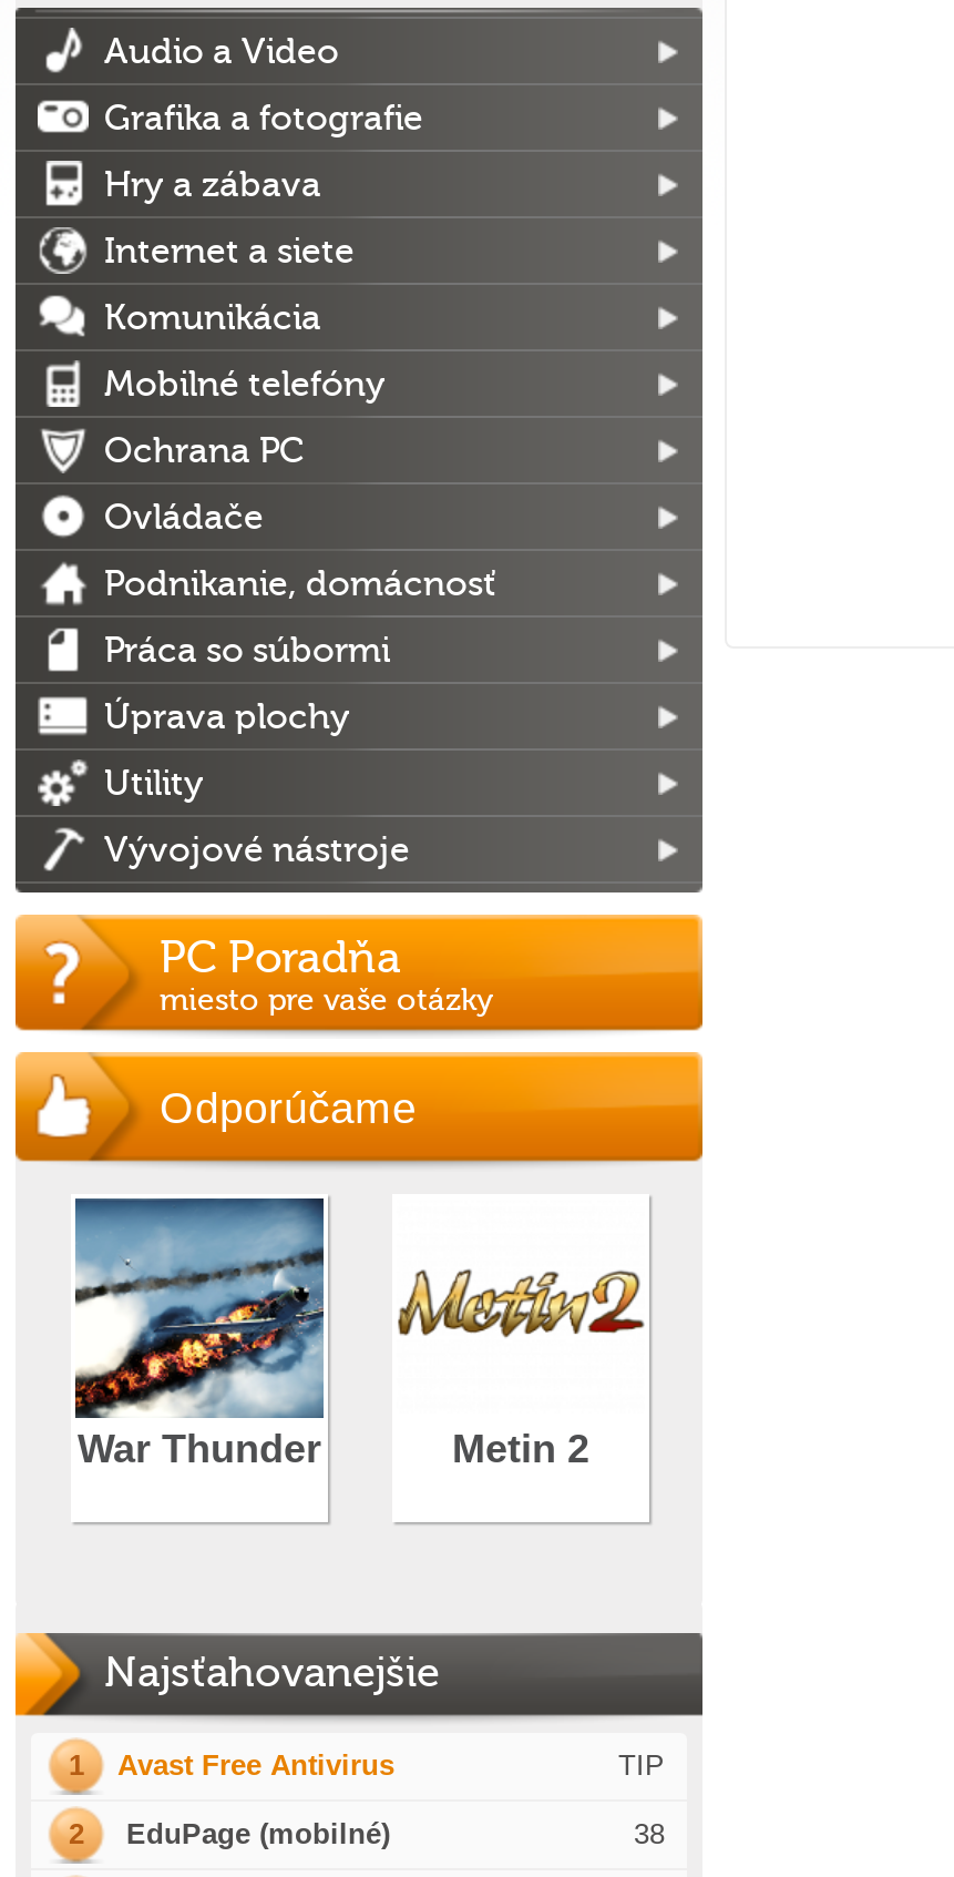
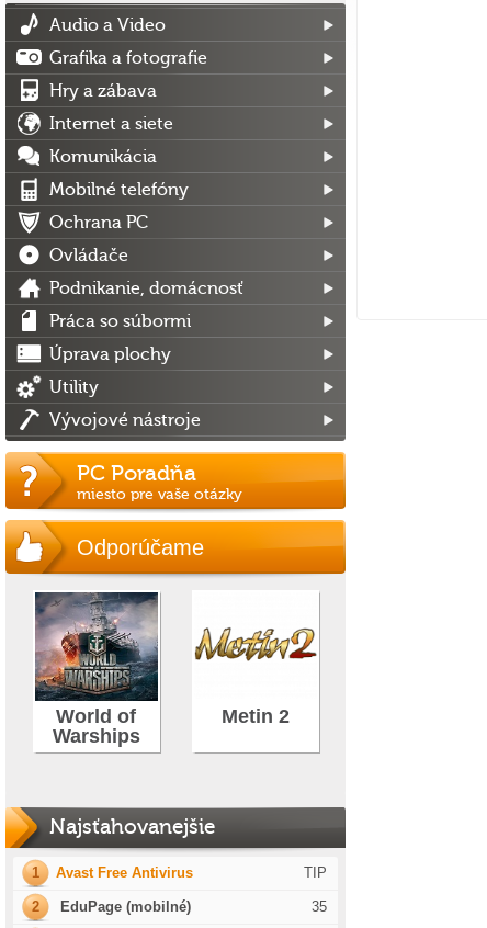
- [image]
- War Thunder
+ [image]
+ World of
+ Warships

- 38
+ 35
